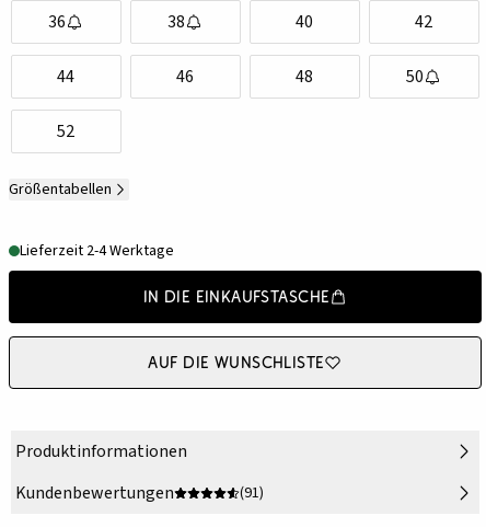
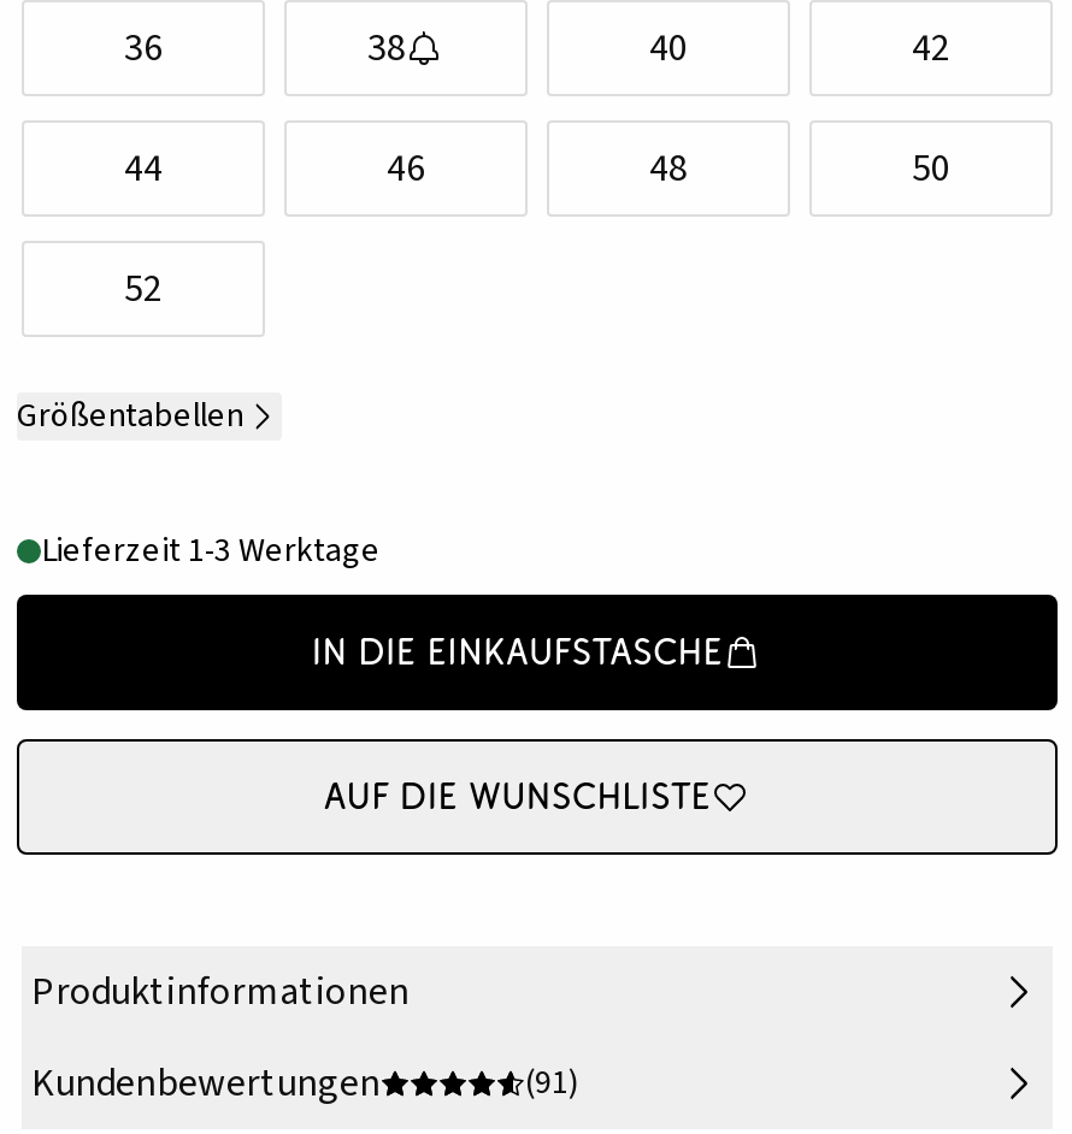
- Lieferzeit 2-4 Werktage
+ Lieferzeit 1-3 Werktage
